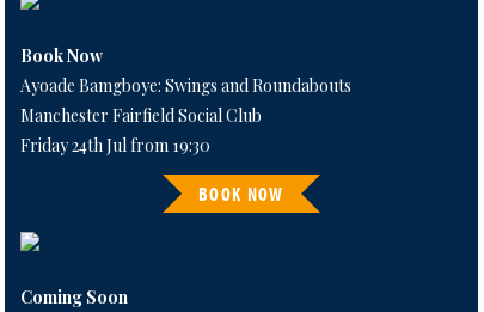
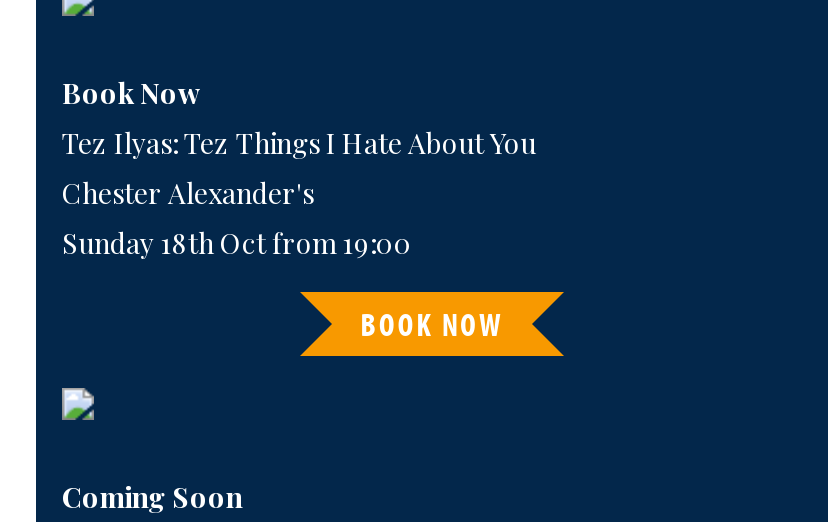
- Ayoade Bamgboye: Swings and Roundabouts
- Manchester Fairfield Social Club
- Friday 24th Jul from 19:30
+ Tez Ilyas: Tez Things I Hate About You
+ Chester Alexander's
+ Sunday 18th Oct from 19:00
